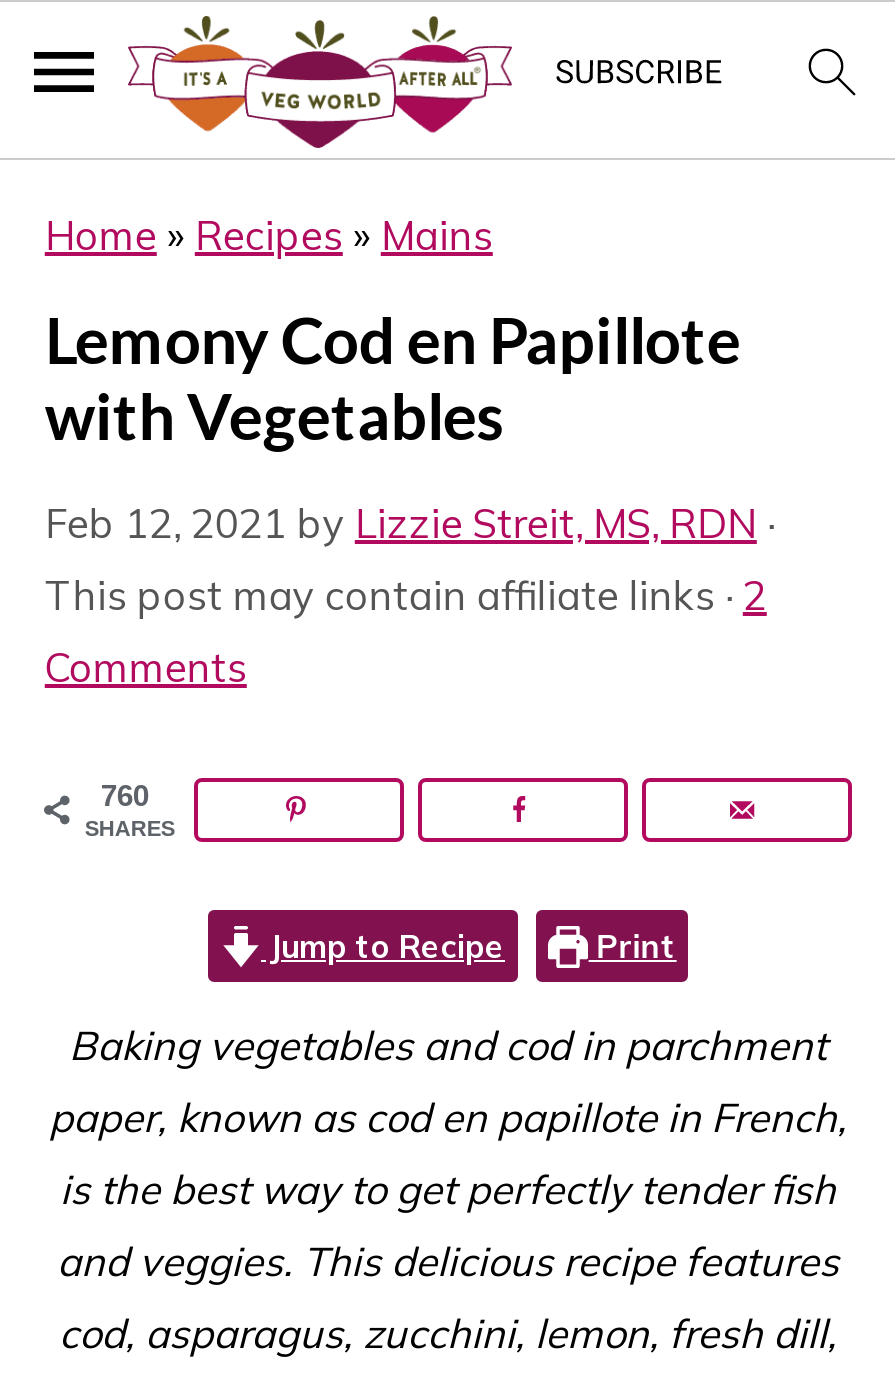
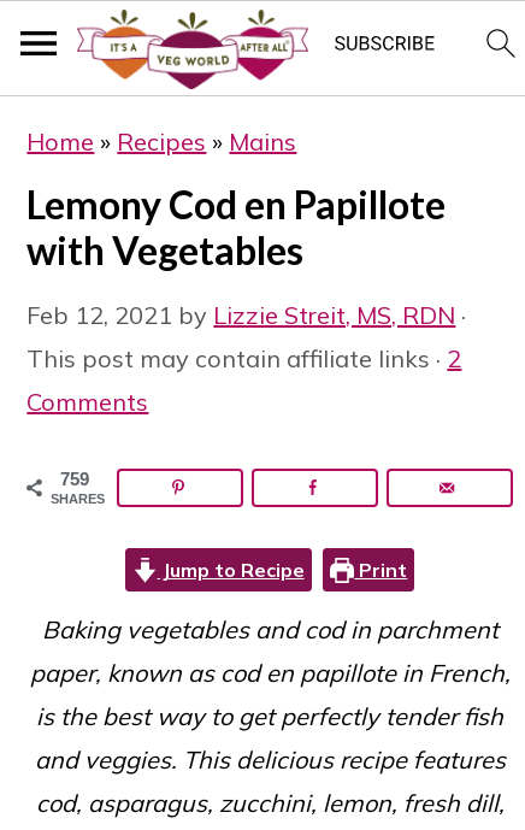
- 760
+ 759
